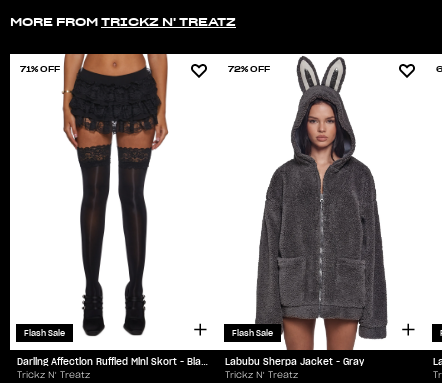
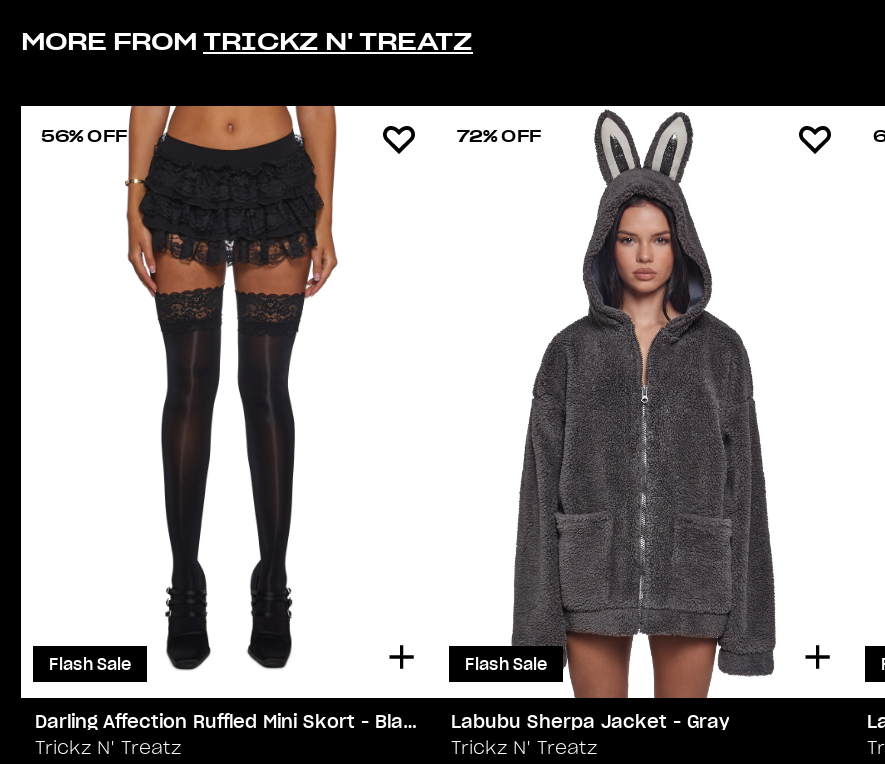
- 71% OFF
+ 56% OFF
